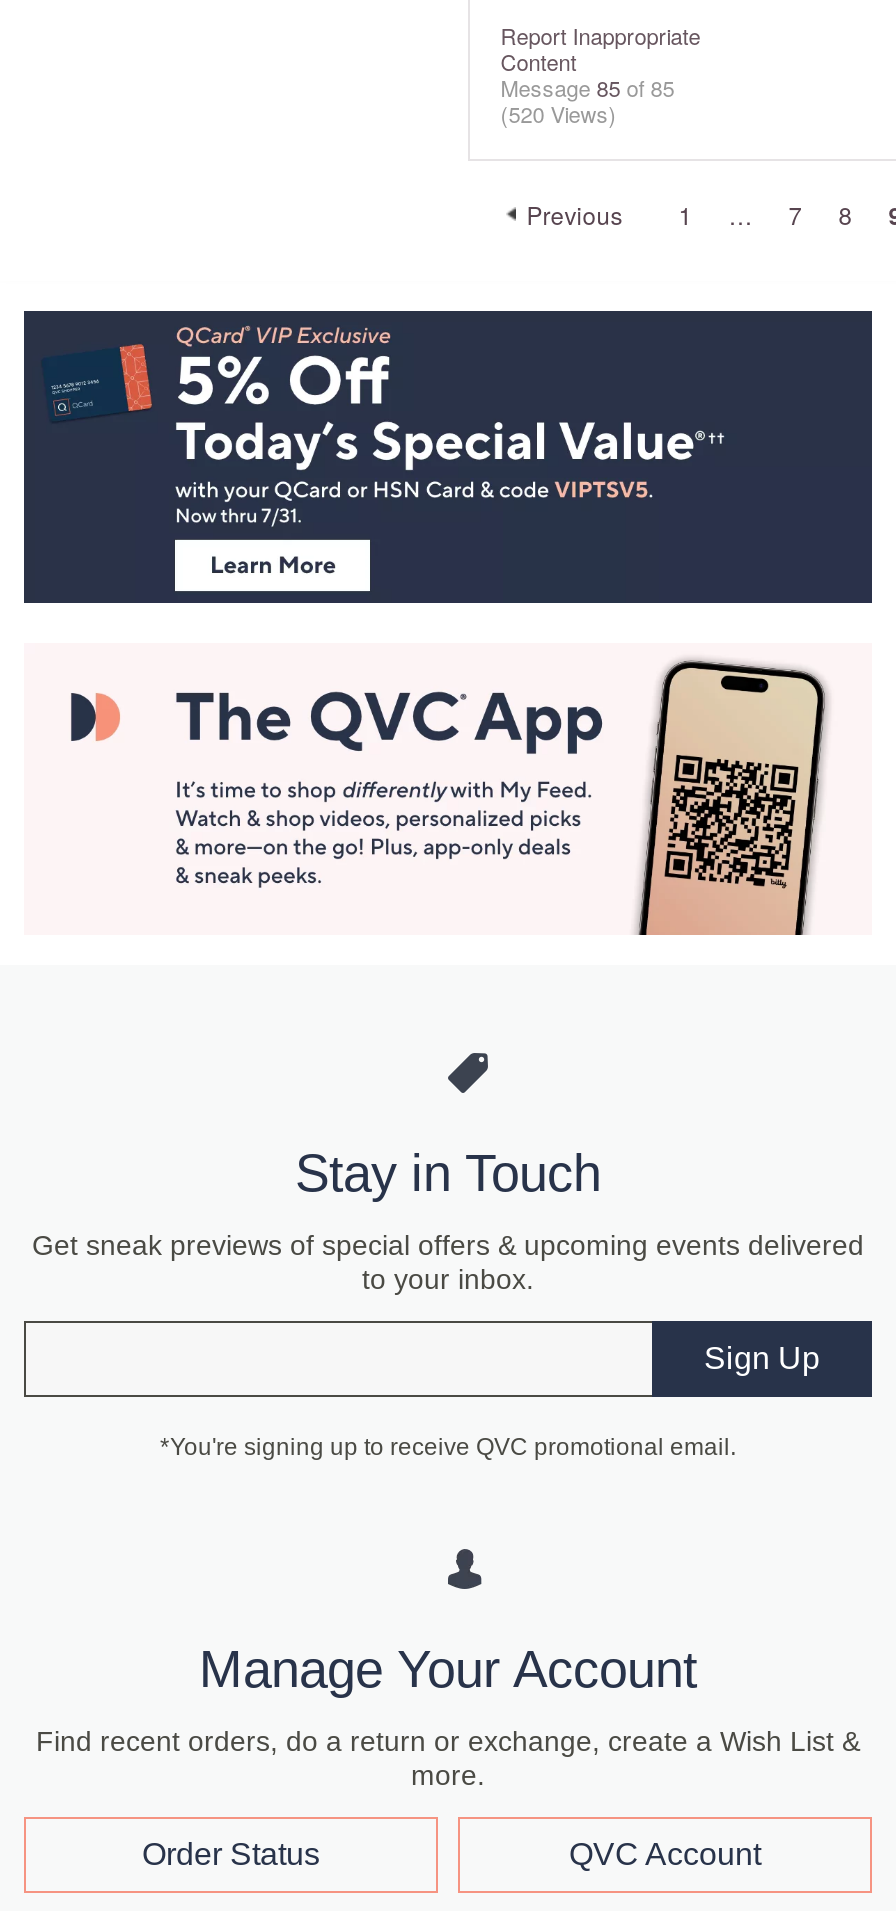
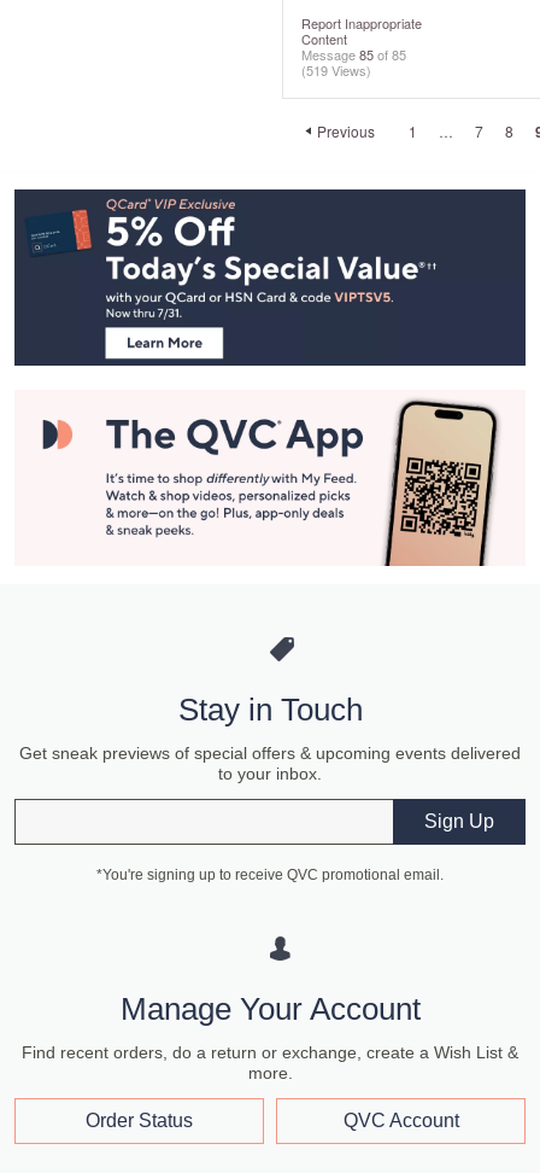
- (520 Views)
+ (519 Views)
